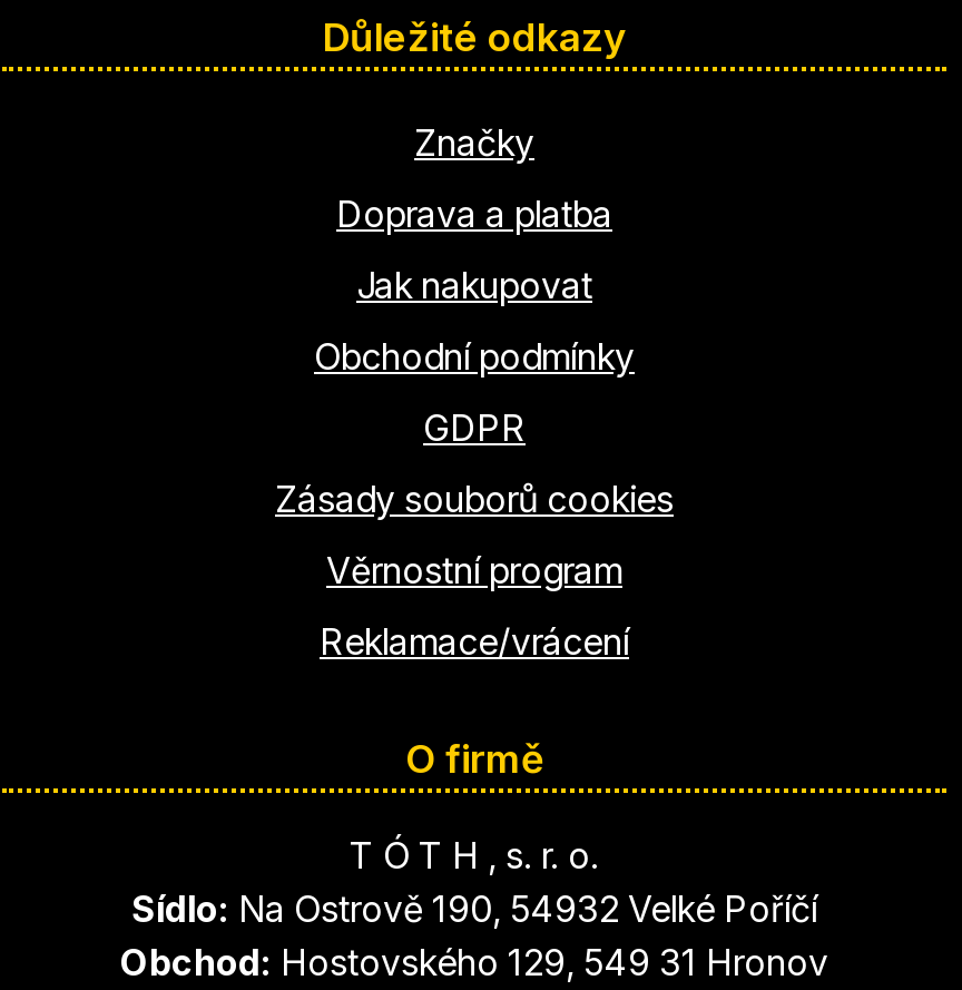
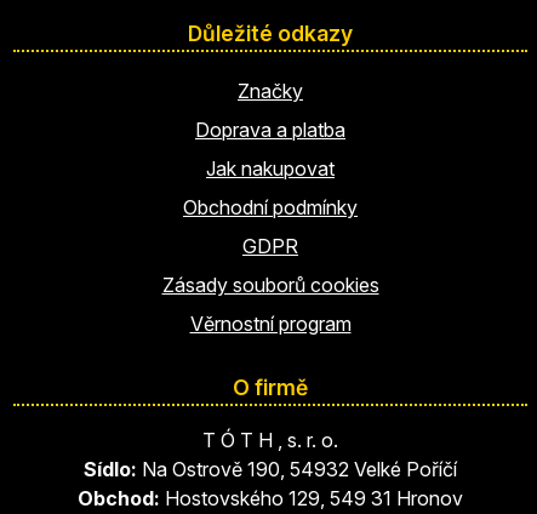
- Reklamace/vrácení
